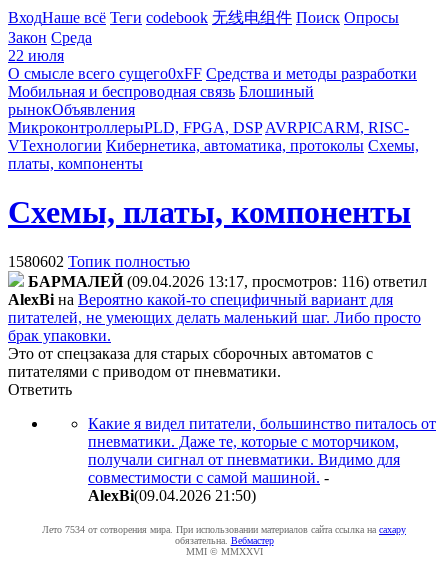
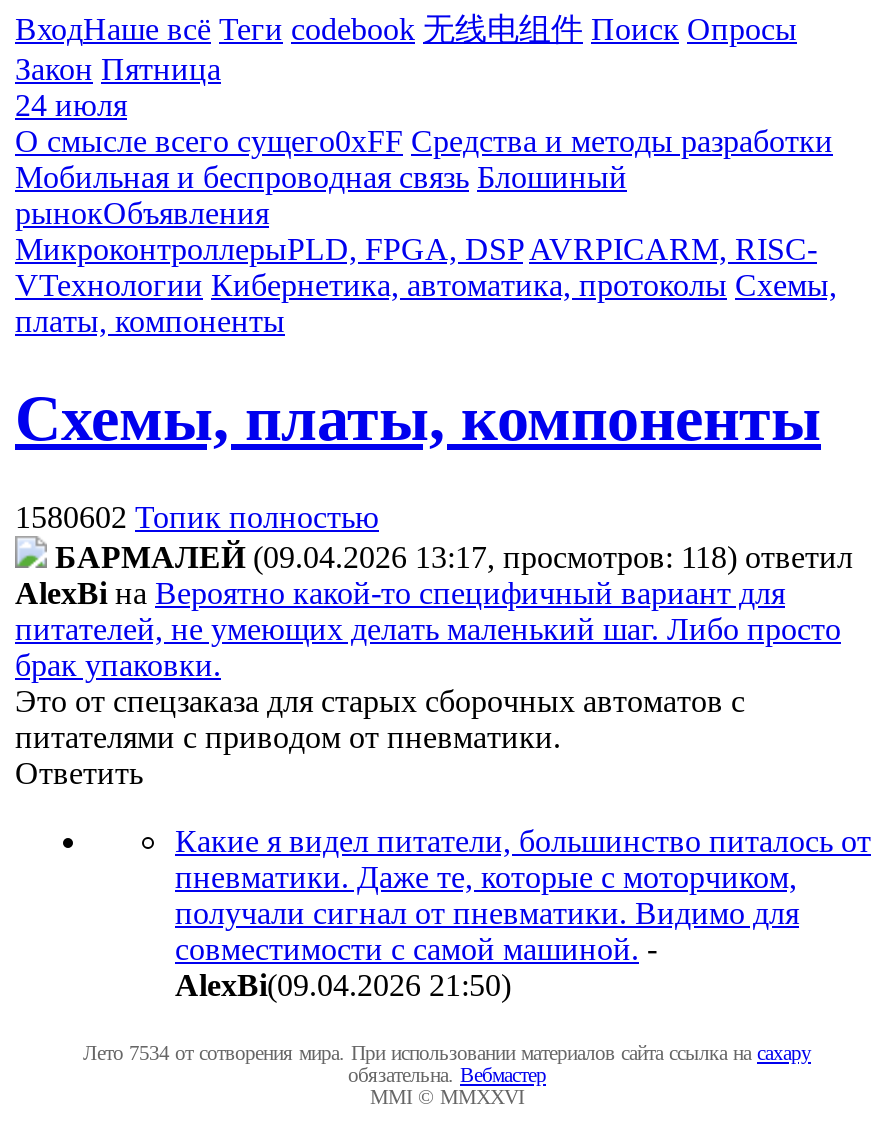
- Закон Среда
+ Закон Пятница

- 22 июля
+ 24 июля

- БAPMAЛEЙ (09.04.2026 13:17, просмотров: 116) ответил
+ БAPMAЛEЙ (09.04.2026 13:17, просмотров: 118) ответил
